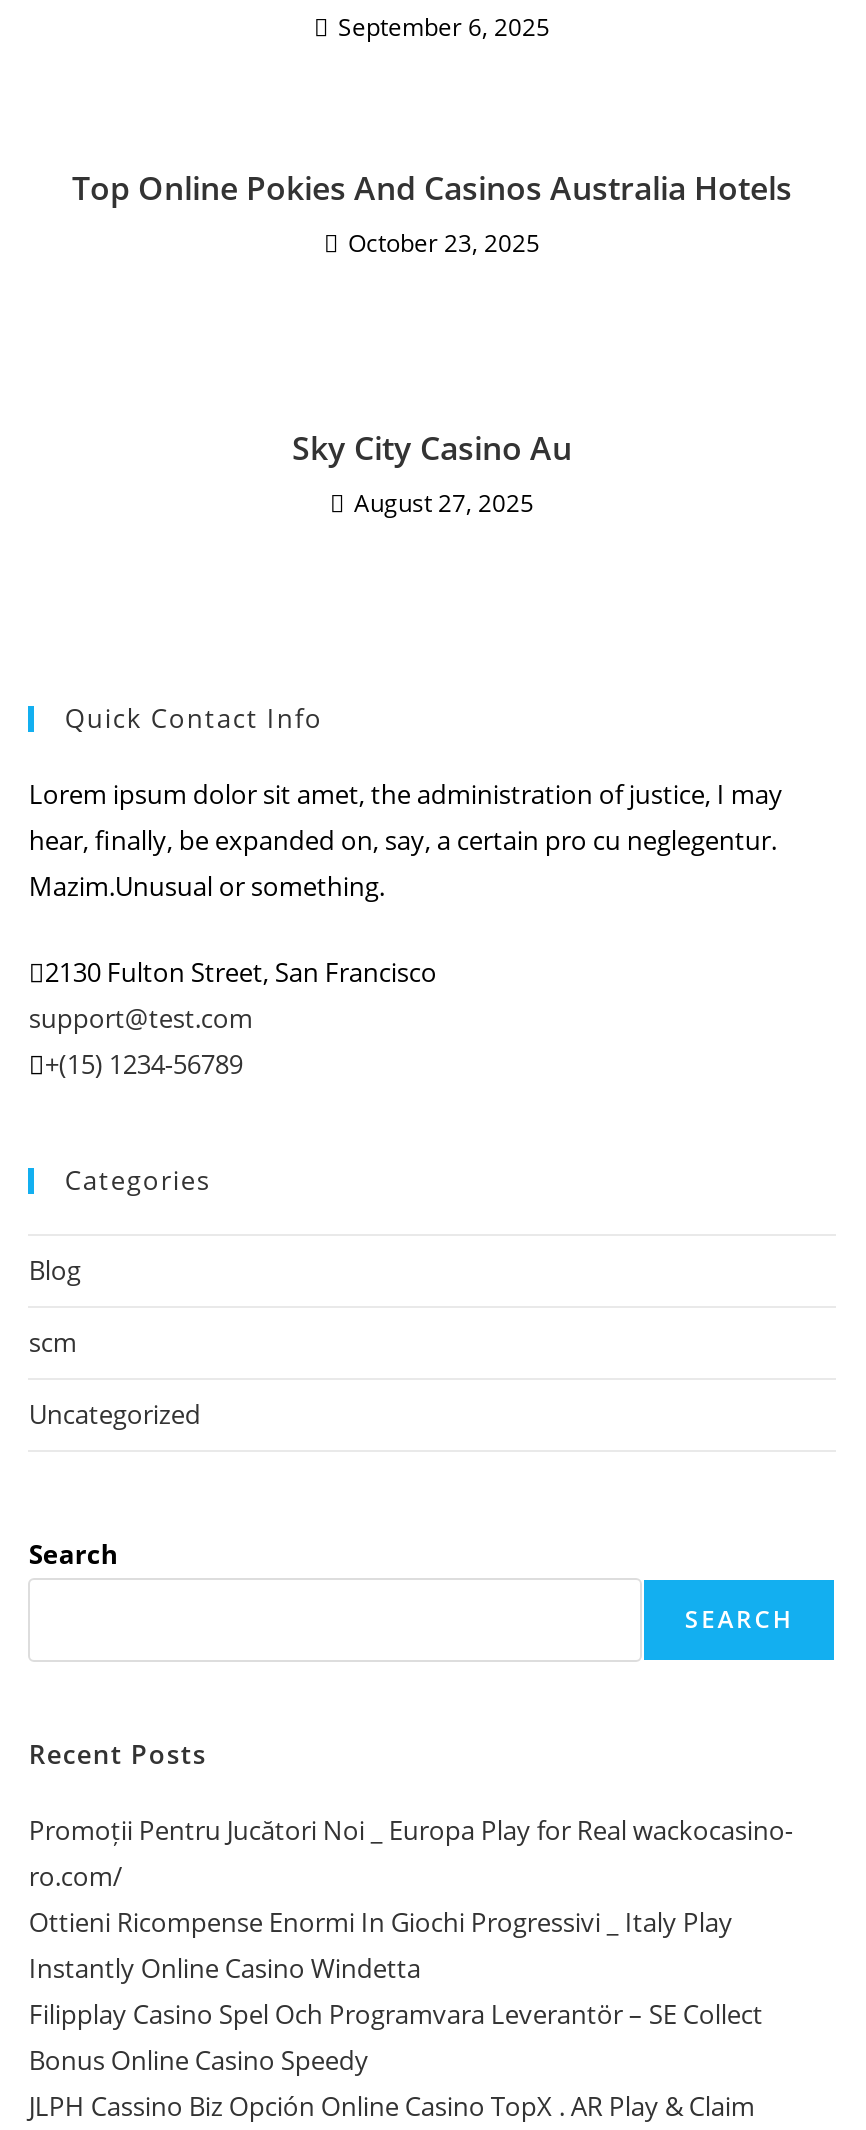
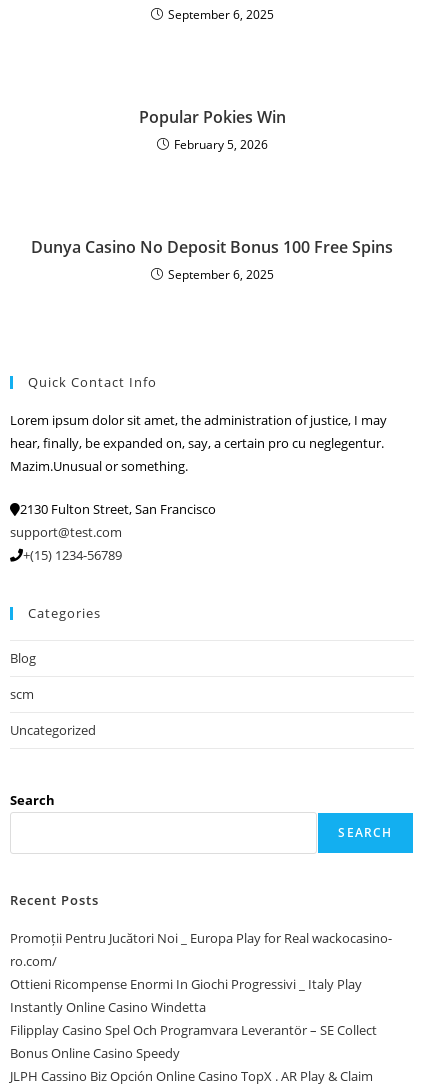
- Top Online Pokies And Casinos Australia Hotels
- October 23, 2025
+ Popular Pokies Win
+ February 5, 2026

- Sky City Casino Au
- August 27, 2025
+ Dunya Casino No Deposit Bonus 100 Free Spins
+ September 6, 2025
